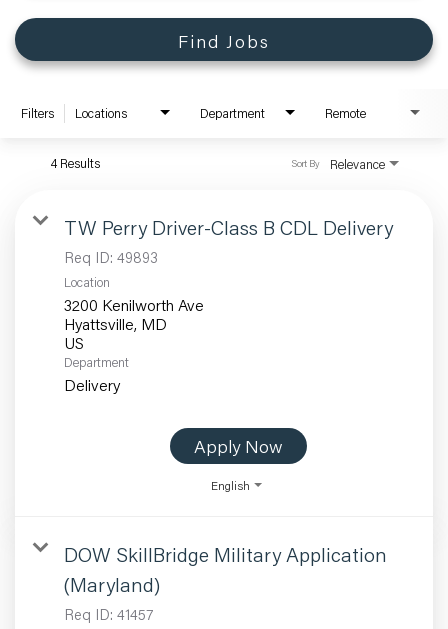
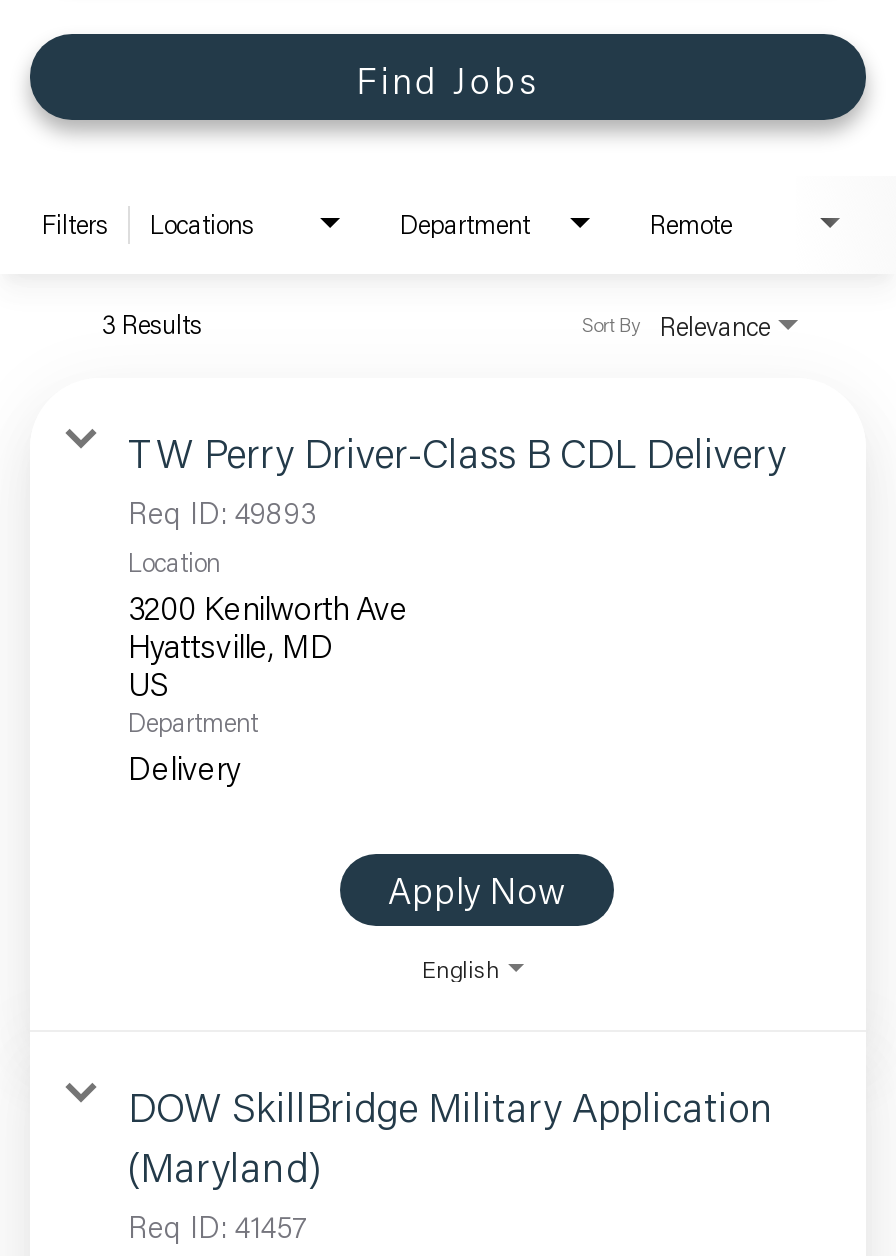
- 4 Results
+ 3 Results
